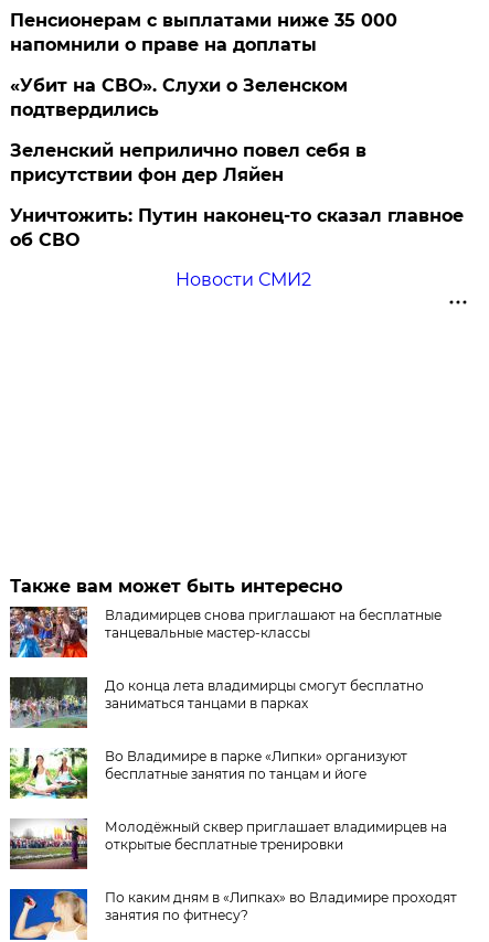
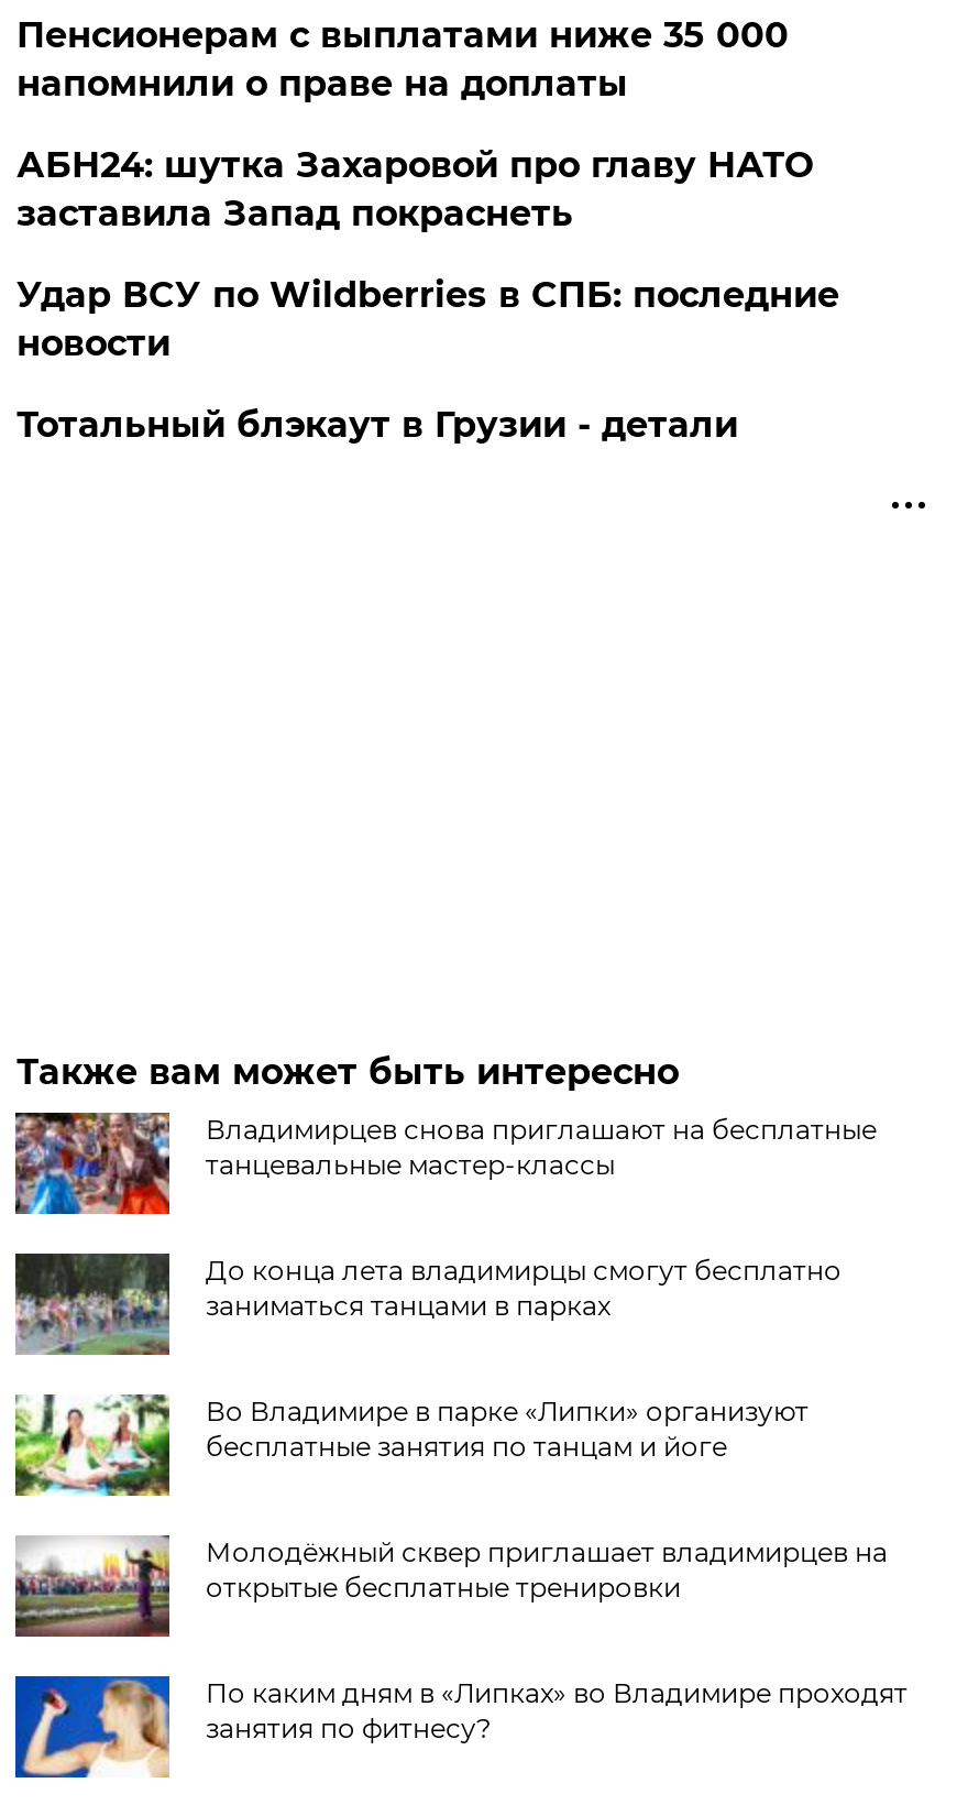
- «Убит на СВО». Слухи о Зеленском
- подтвердились
- Зеленский неприлично повел cебя в
- присутствии фон дер Ляйен
- Уничтожить: Путин наконец-то сказал главное
- об СВО
- Новости СМИ2
+ АБН24: шутка Захаровой про главу НАТО
+ заставила Запад покраснеть
+ Удар ВСУ по Wildberries в СПБ: последние
+ новости
+ Тотальный блэкаут в Грузии - детали
